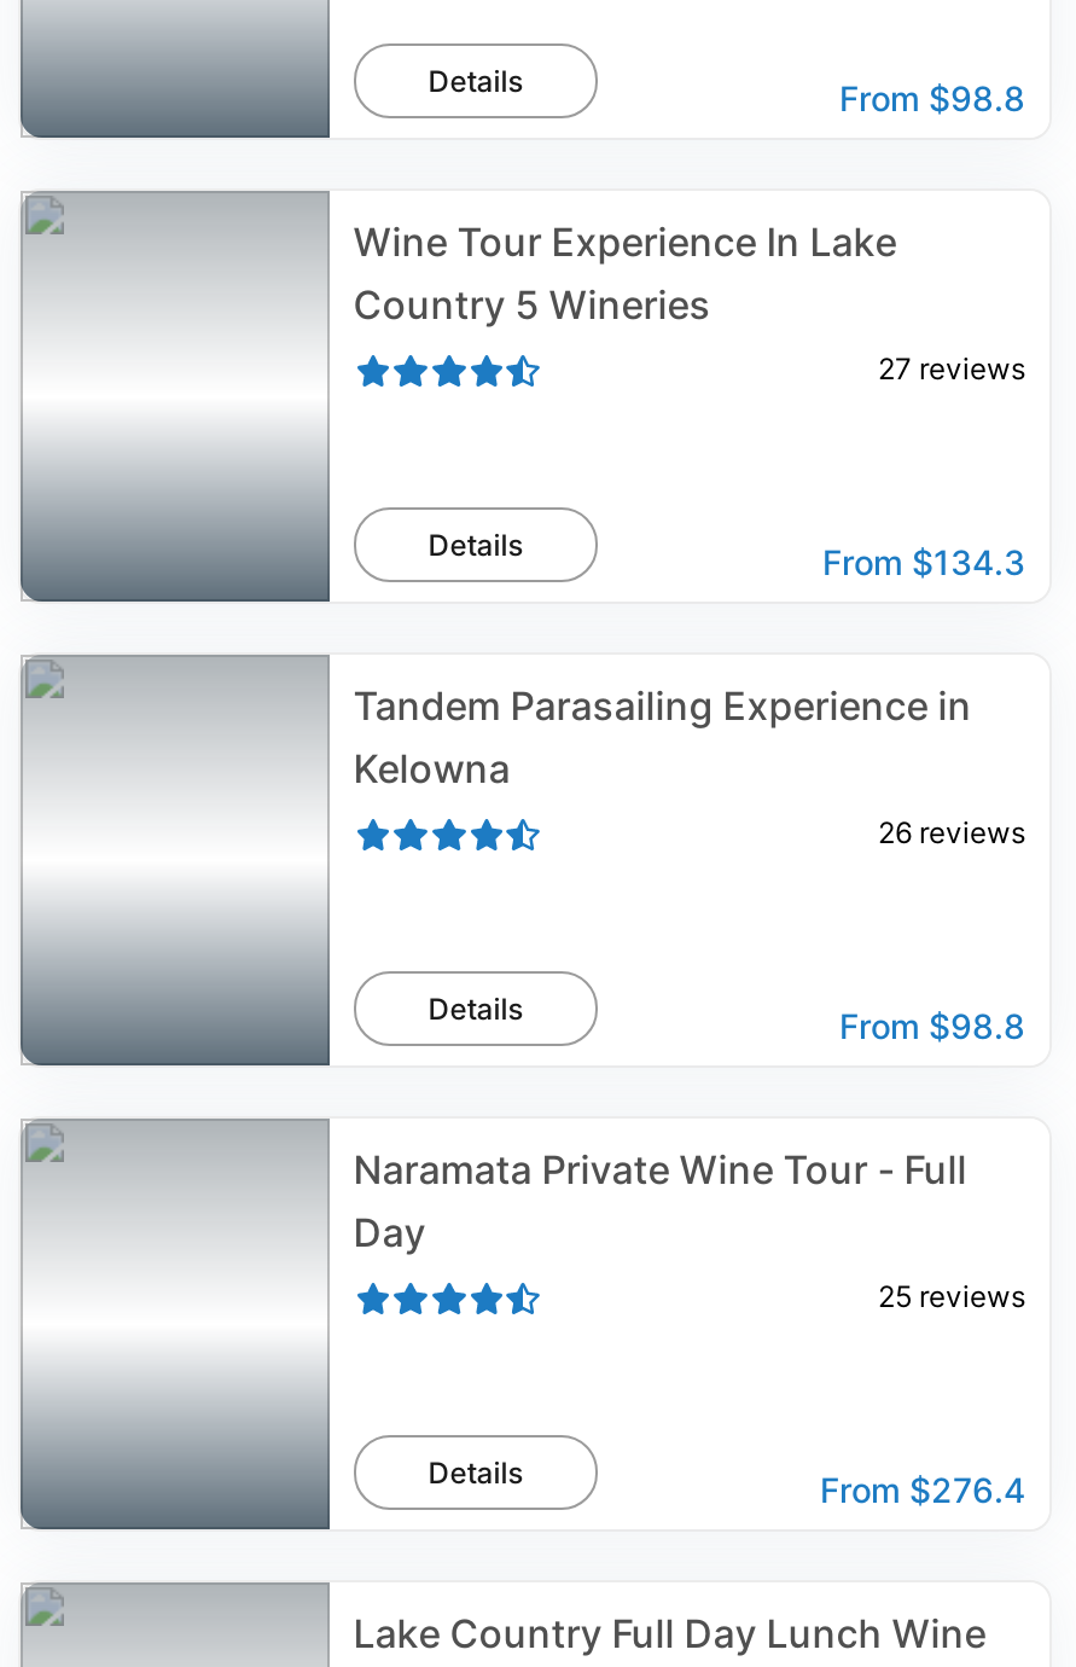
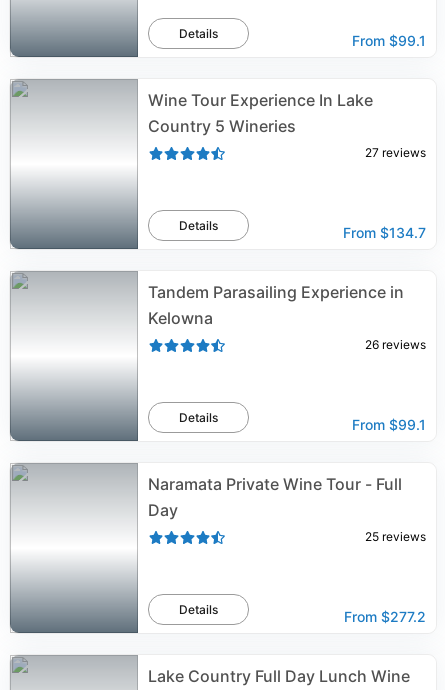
- From $98.8
+ From $99.1

- From $134.3
+ From $134.7

- From $98.8
+ From $99.1

- From $276.4
+ From $277.2
